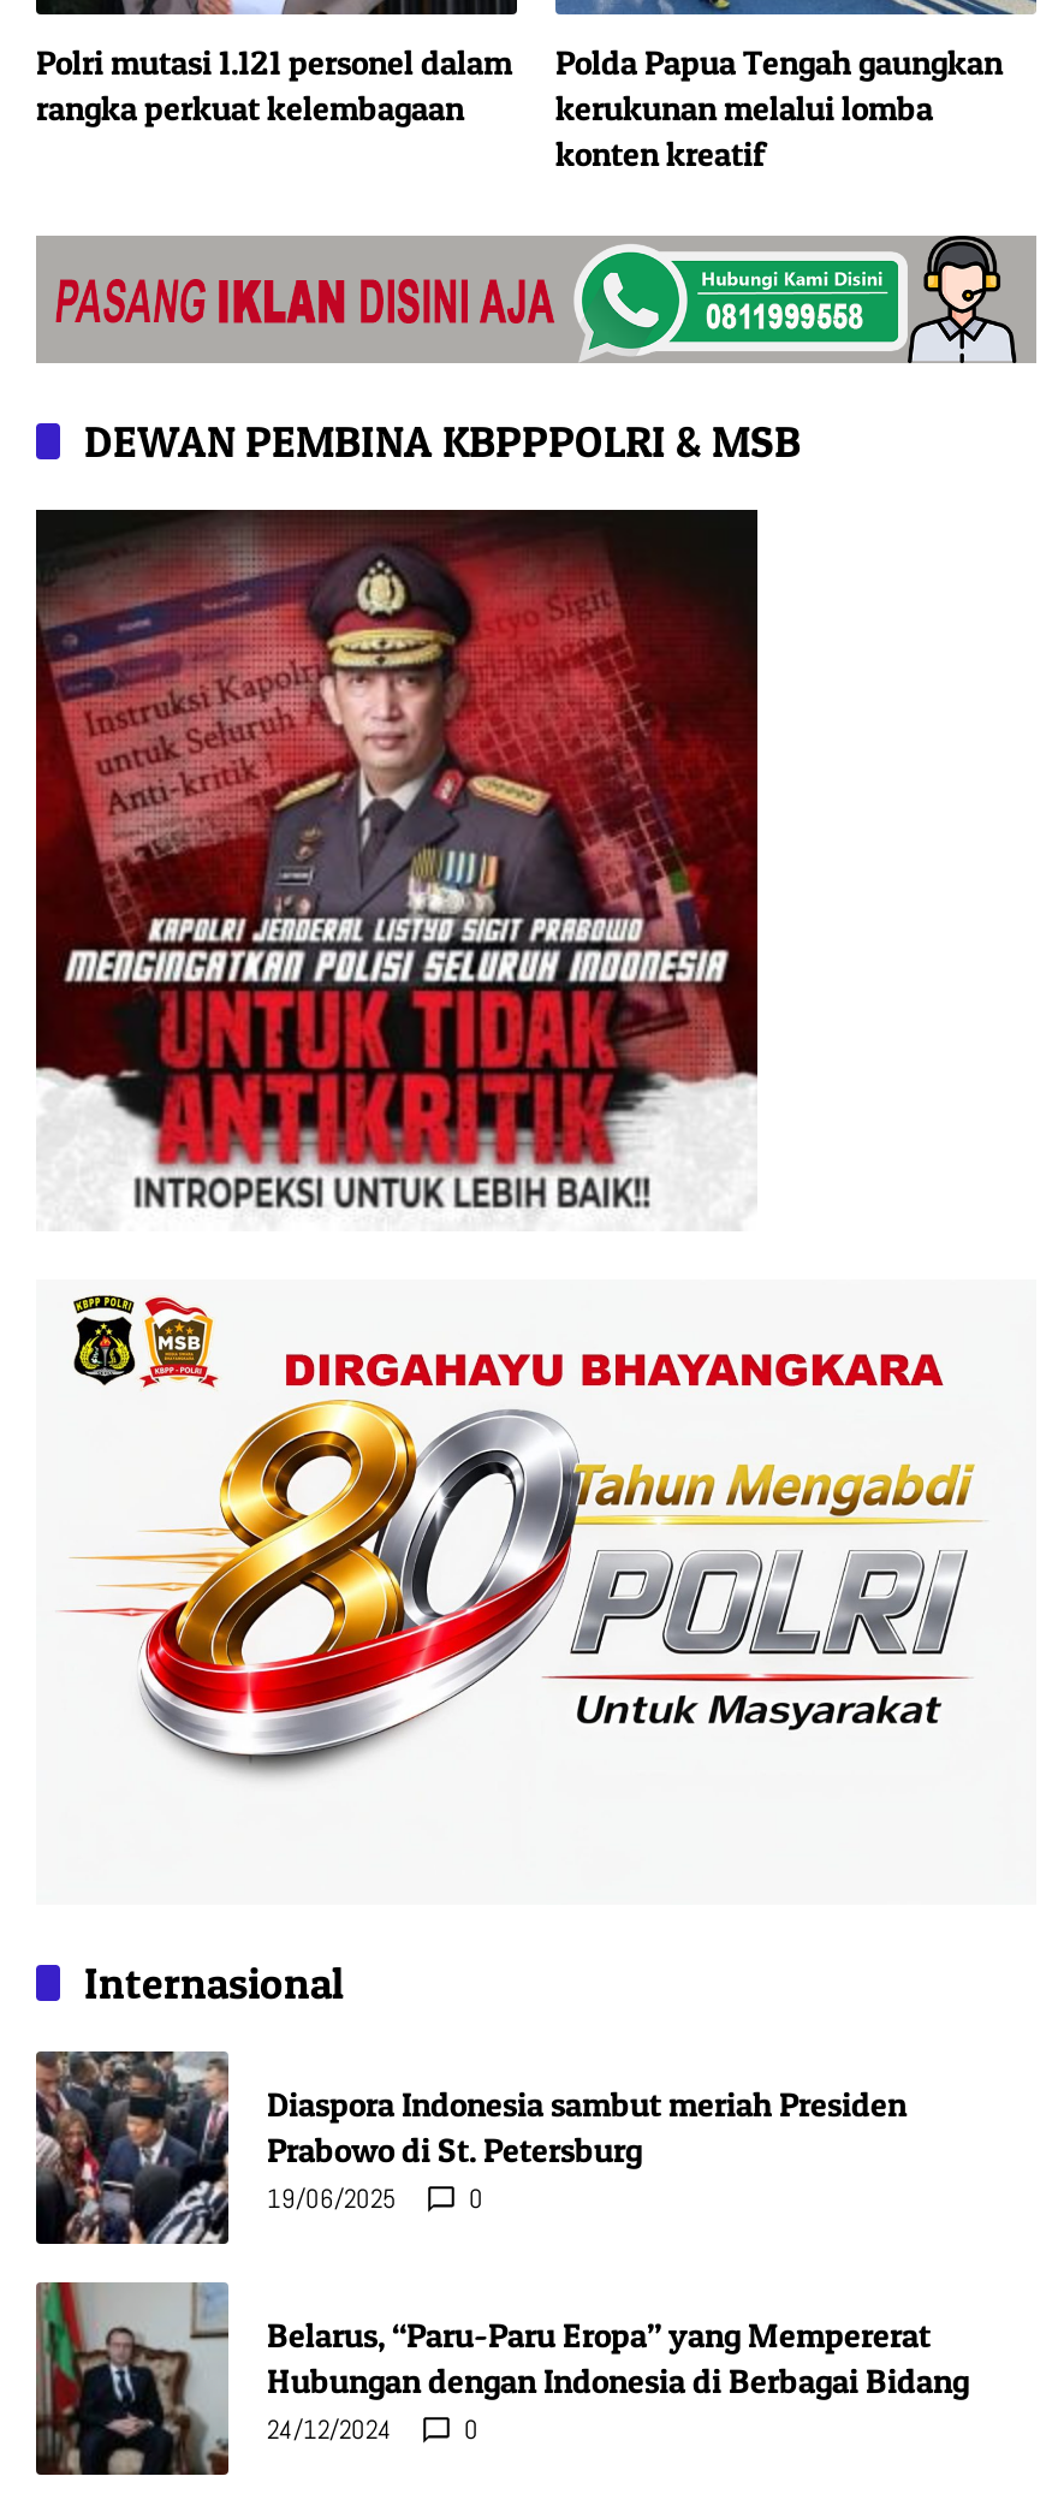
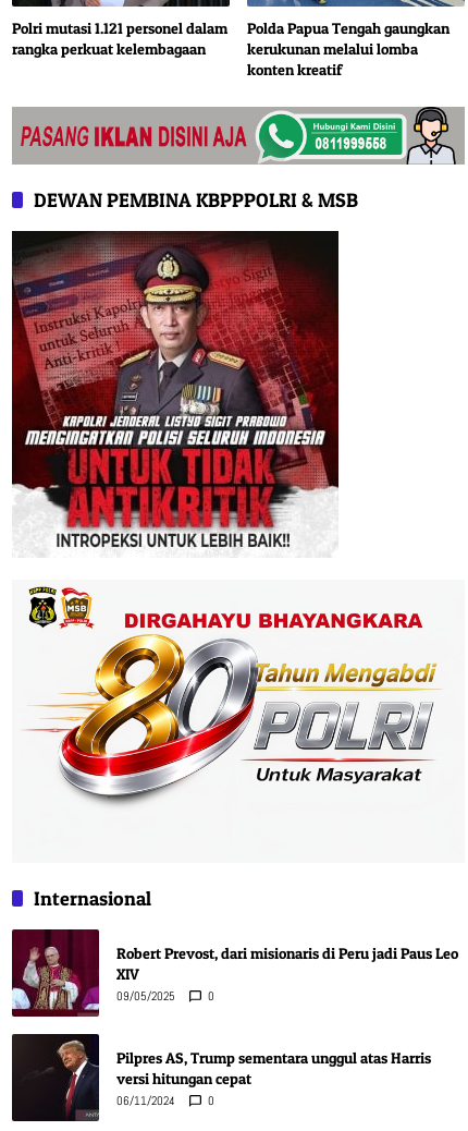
- [image]
- Diaspora Indonesia sambut meriah Presiden
- Prabowo di St. Petersburg
- 19/06/2025
+ [image]
+ Robert Prevost, dari misionaris di Peru jadi Paus Leo
+ XIV
+ 09/05/2025

- [image]
- Belarus, “Paru-Paru Eropa” yang Mempererat
- Hubungan dengan Indonesia di Berbagai Bidang
- 24/12/2024
+ [image]
+ Pilpres AS, Trump sementara unggul atas Harris
+ versi hitungan cepat
+ 06/11/2024
